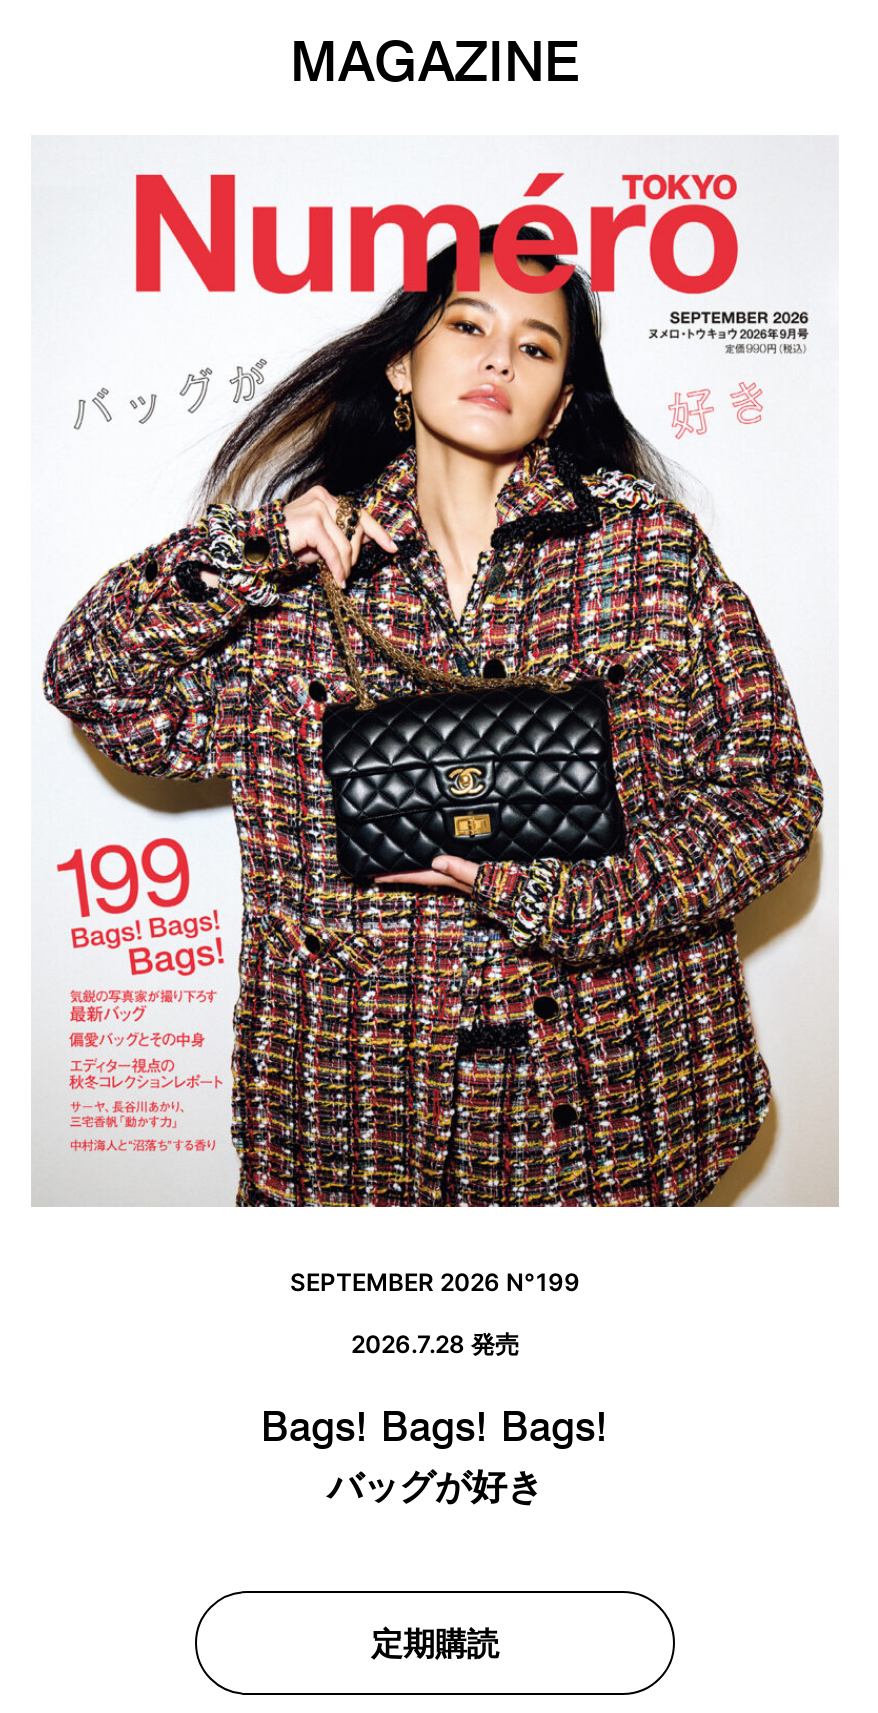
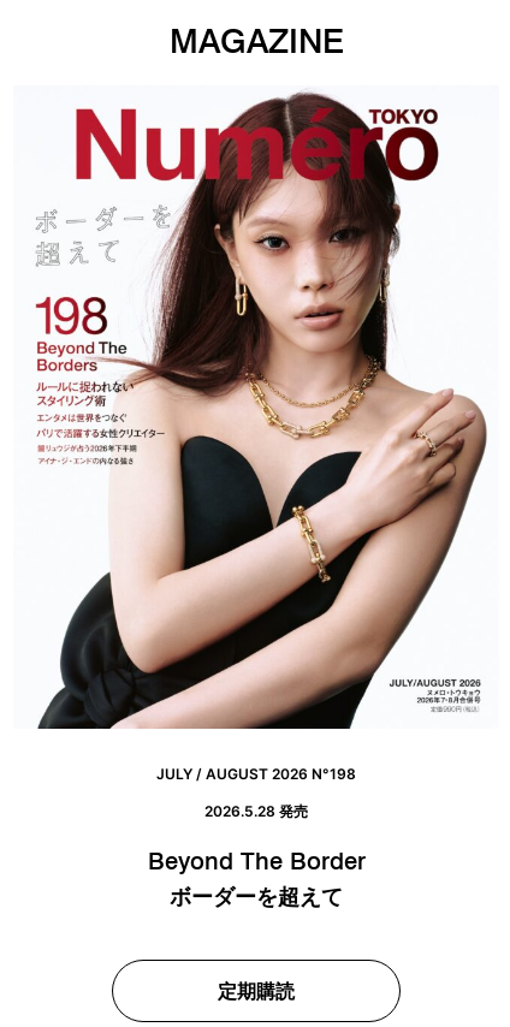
- [image]
- SEPTEMBER 2026 N°199
+ [image]
+ JULY / AUGUST 2026 N°198

- 2026.7.28 発売
+ 2026.5.28 発売

- Bags! Bags! Bags!
- バッグが好き
+ Beyond The Border
+ ボーダーを超えて
